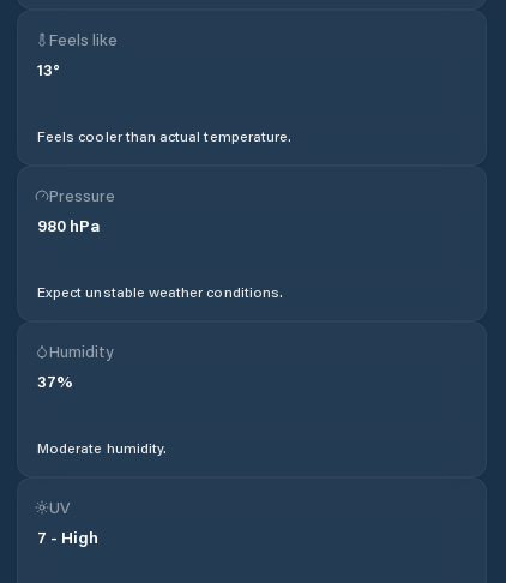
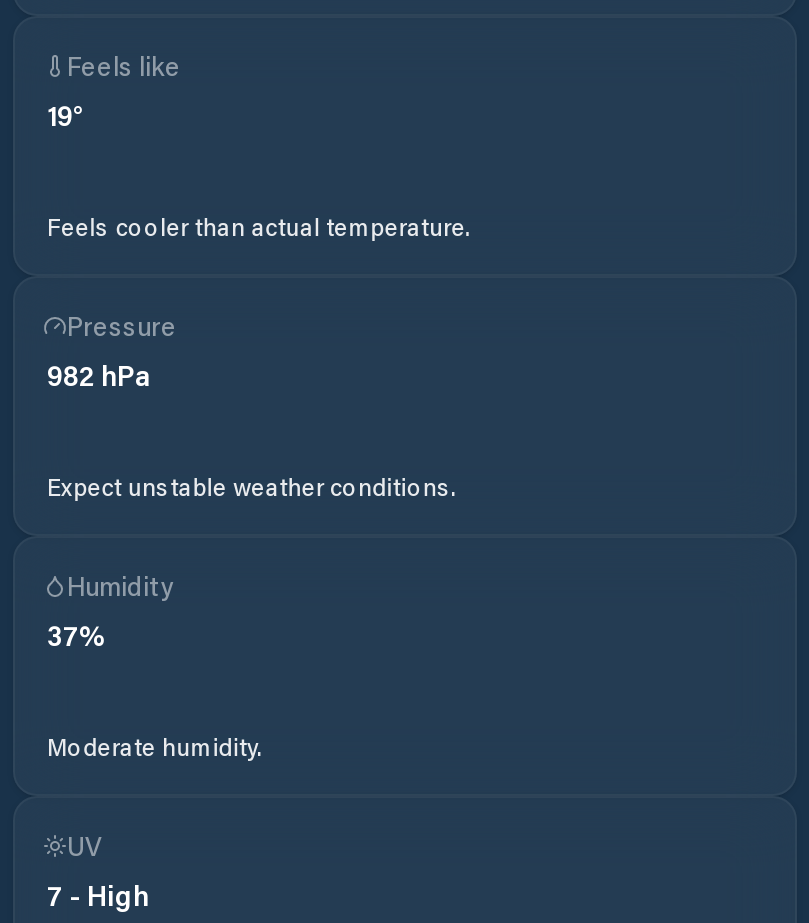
- 13°
+ 19°

- 980 hPa
+ 982 hPa
